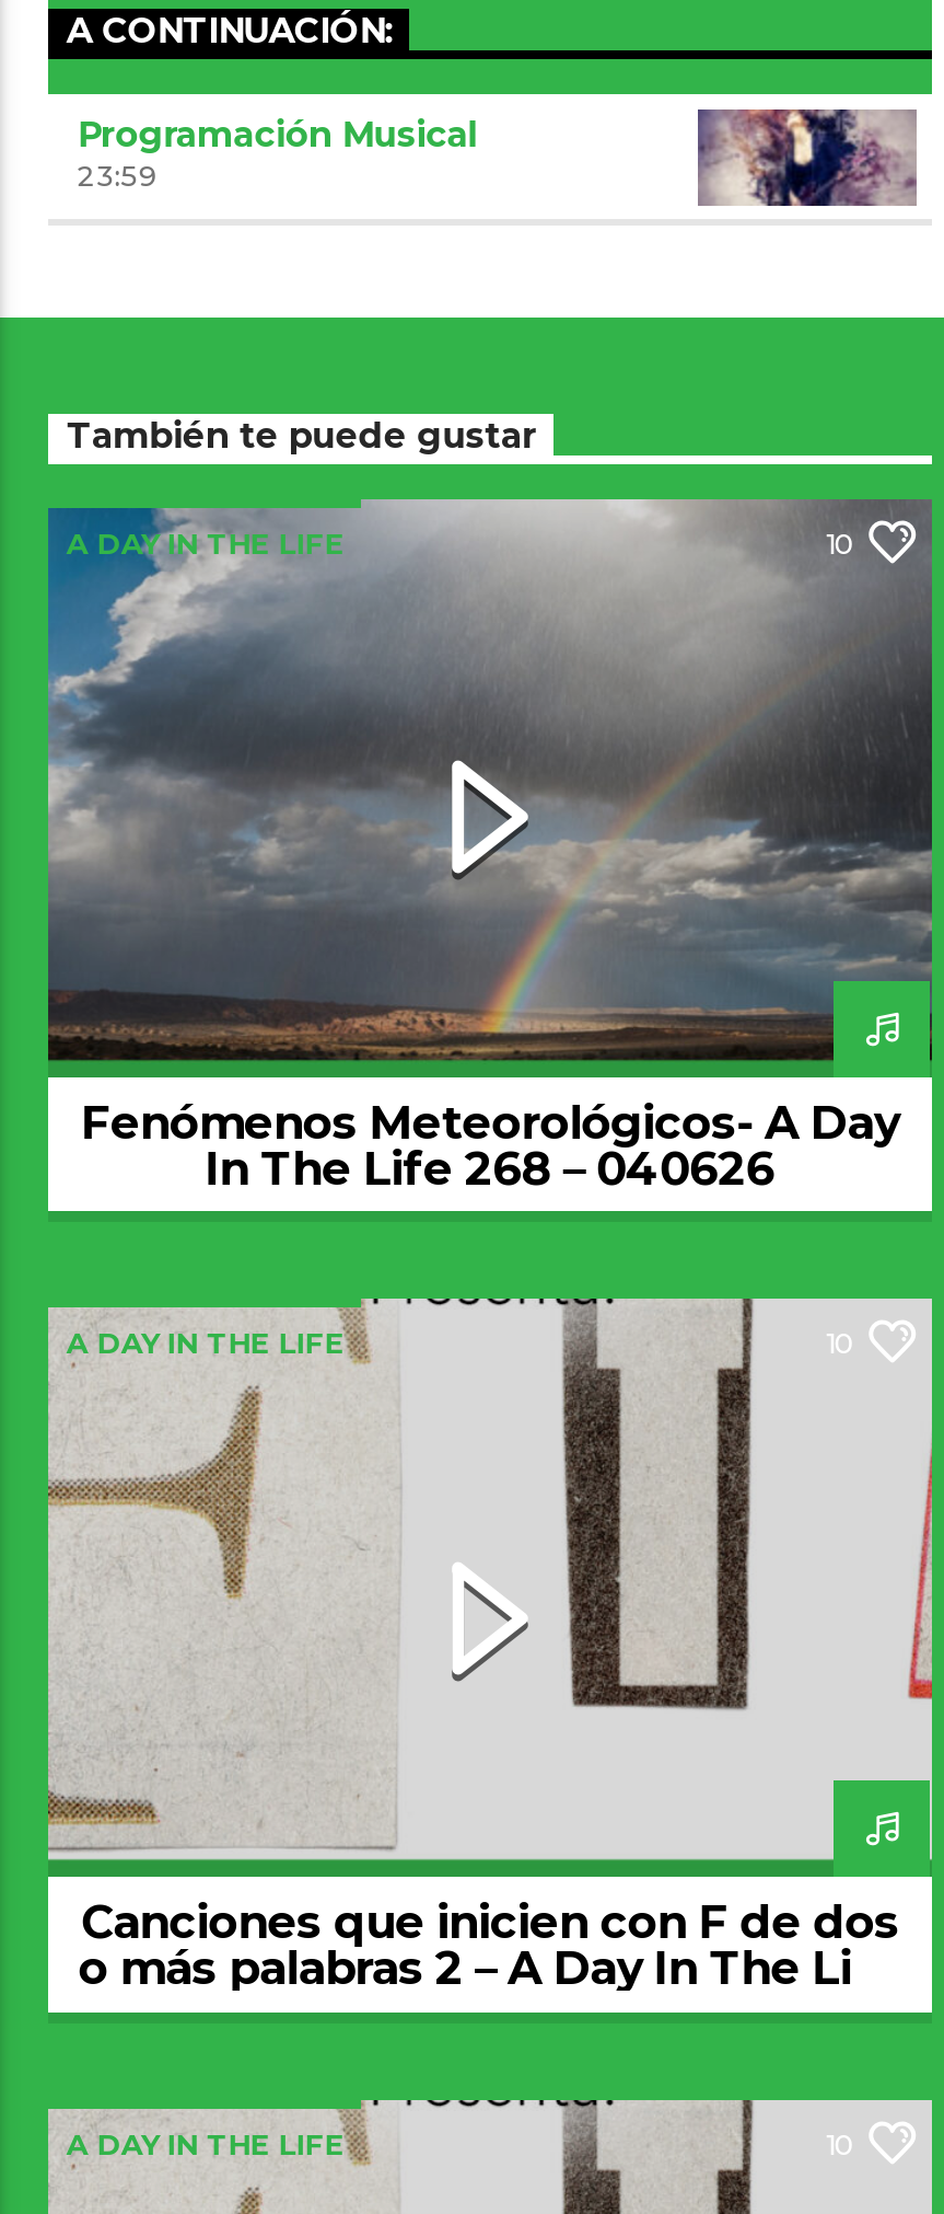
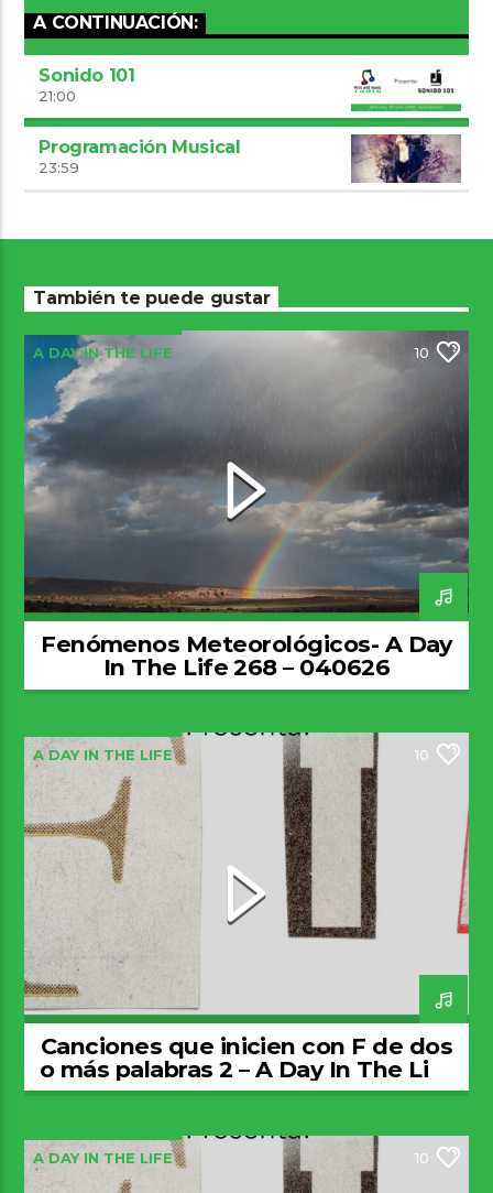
+ Sonido 101
+ 21:00
